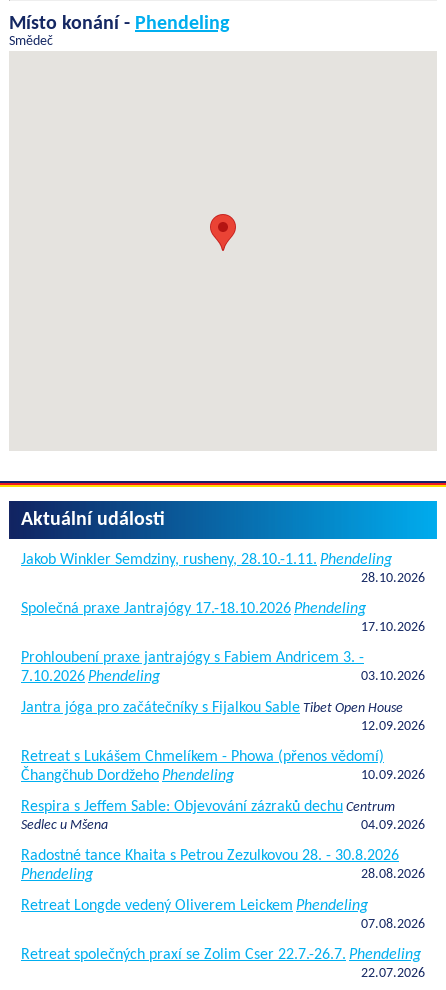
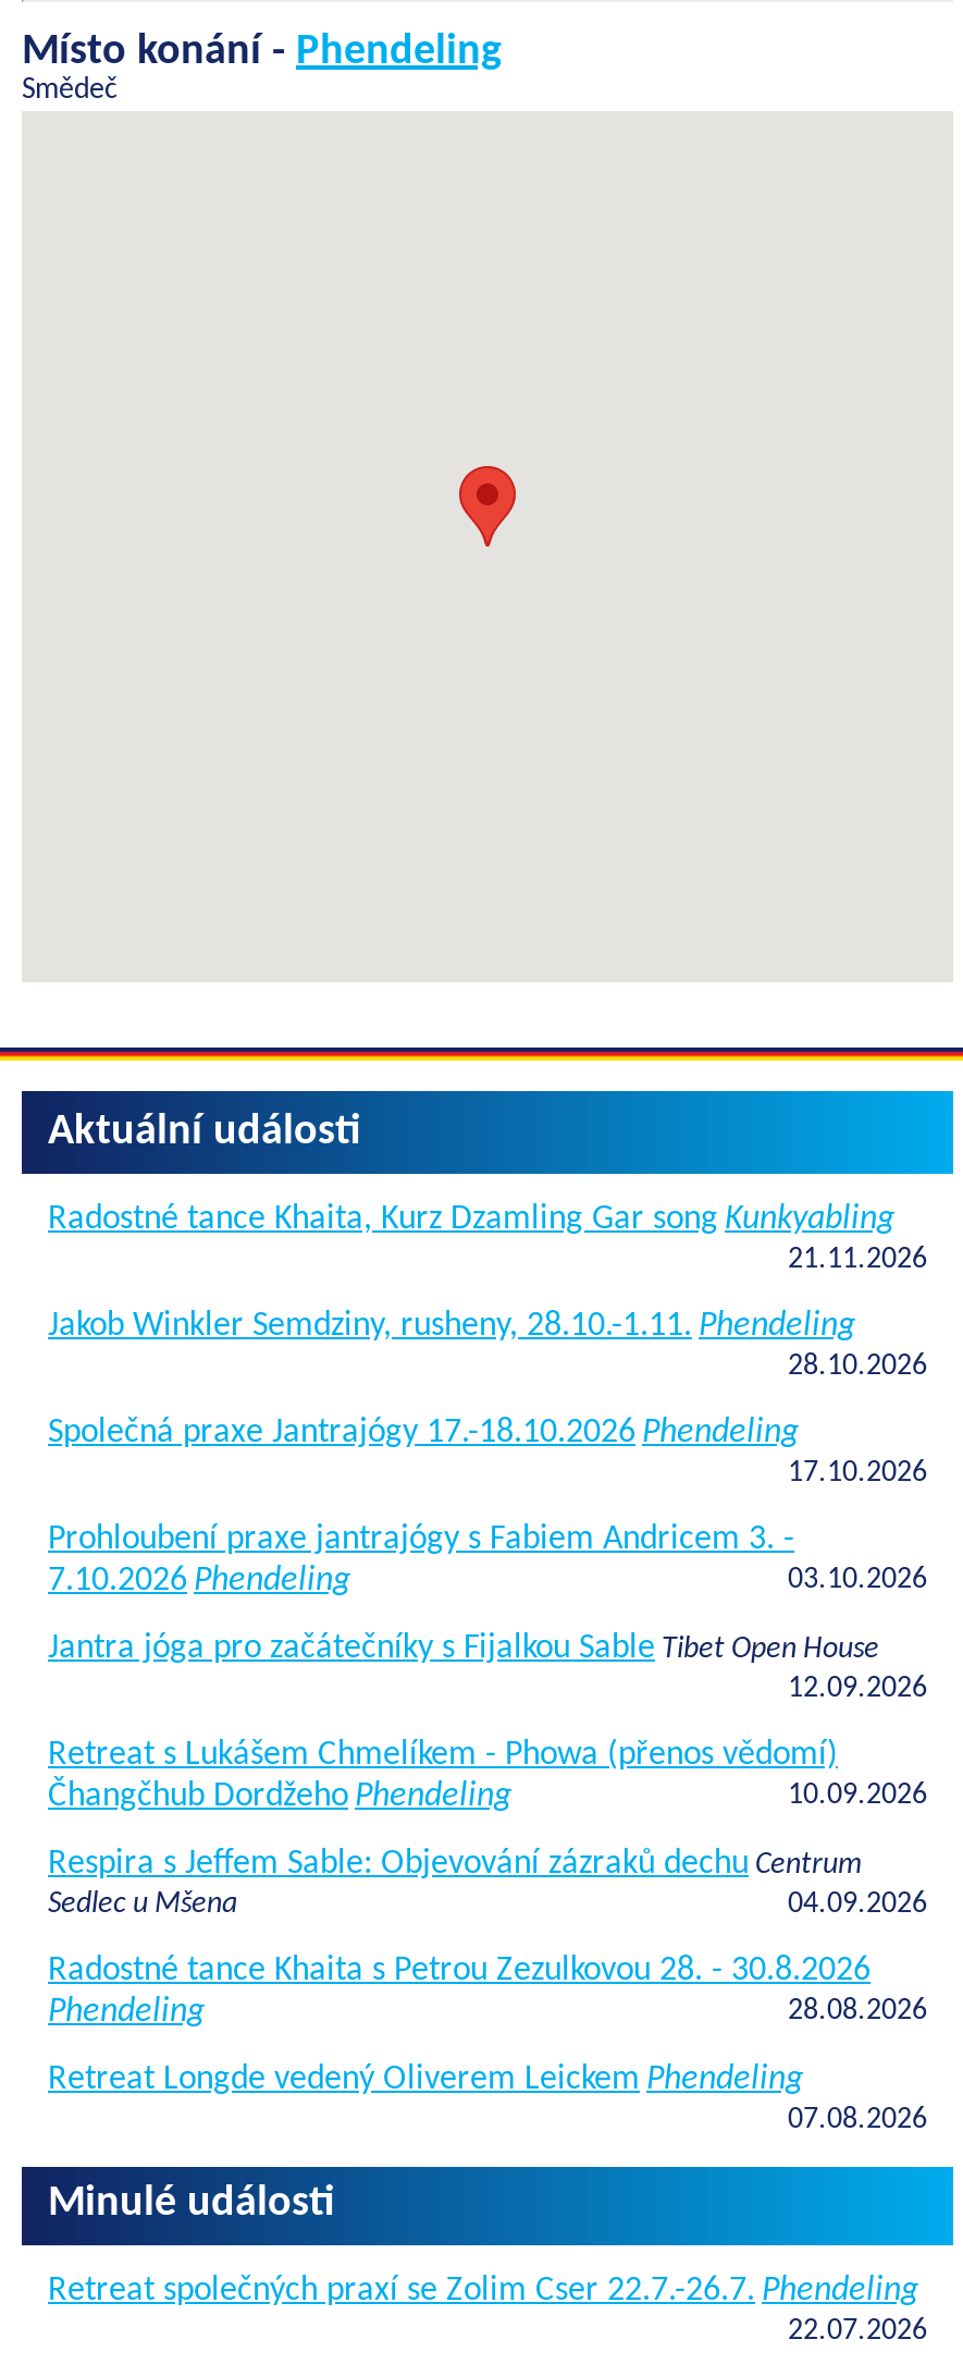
+ Radostné tance Khaita, Kurz Dzamling Gar song Kunkyabling
+ 21.11.2026

+ Minulé události
